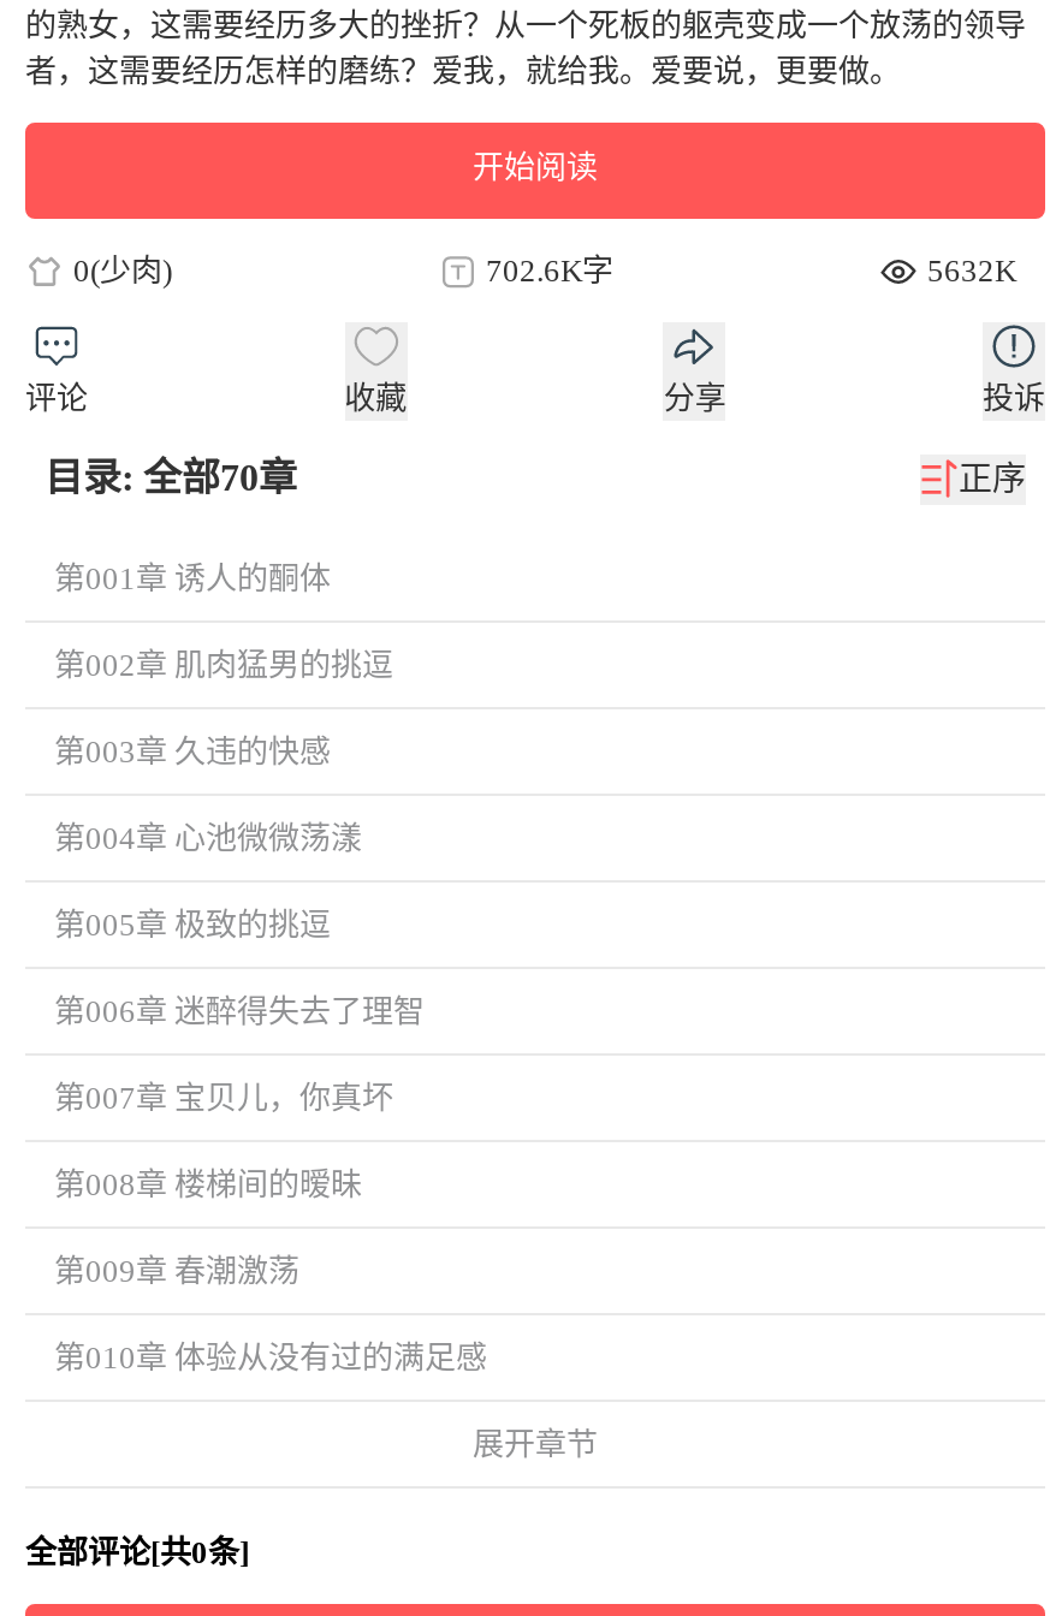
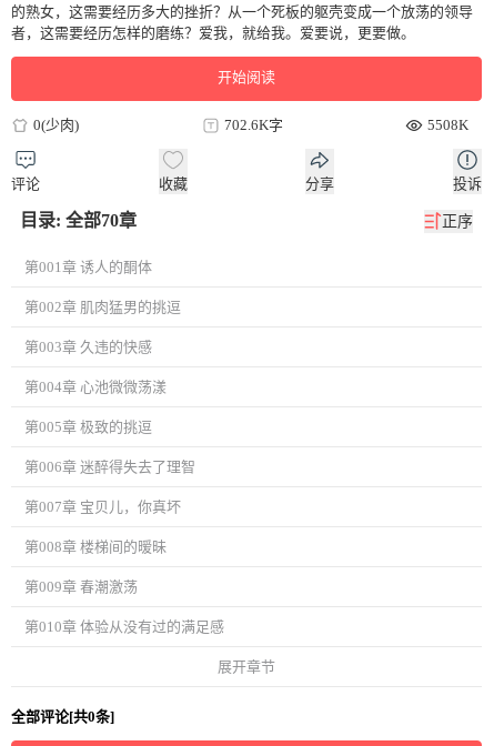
- 5632K
+ 5508K
